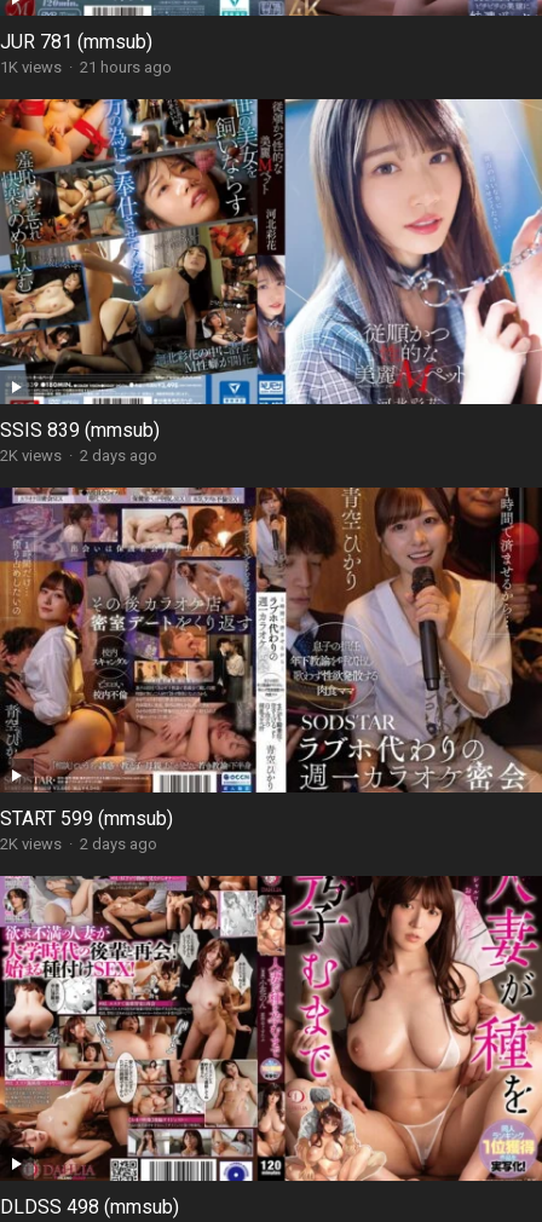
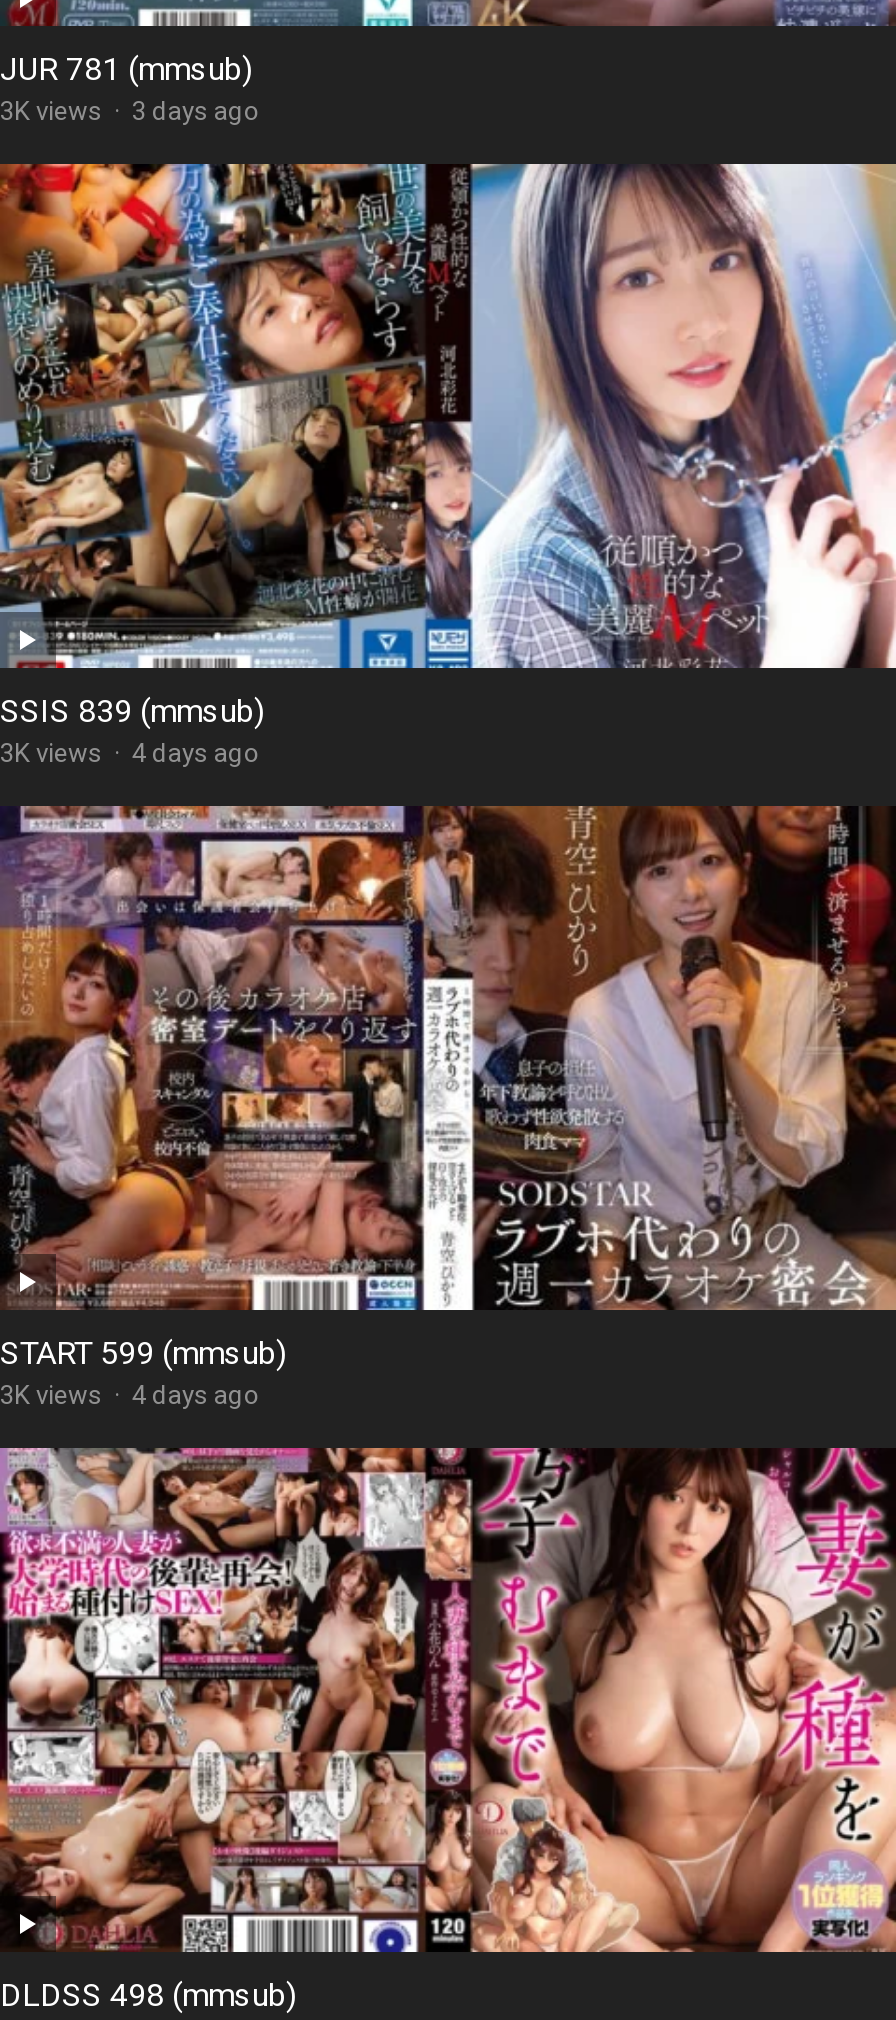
- 1K views · 21 hours ago
+ 3K views · 3 days ago

- 2K views · 2 days ago
+ 3K views · 4 days ago

- 2K views · 2 days ago
+ 3K views · 4 days ago
